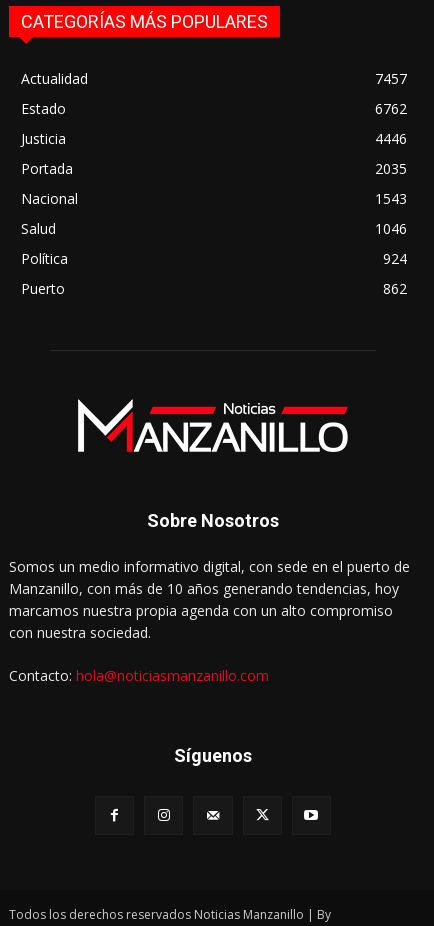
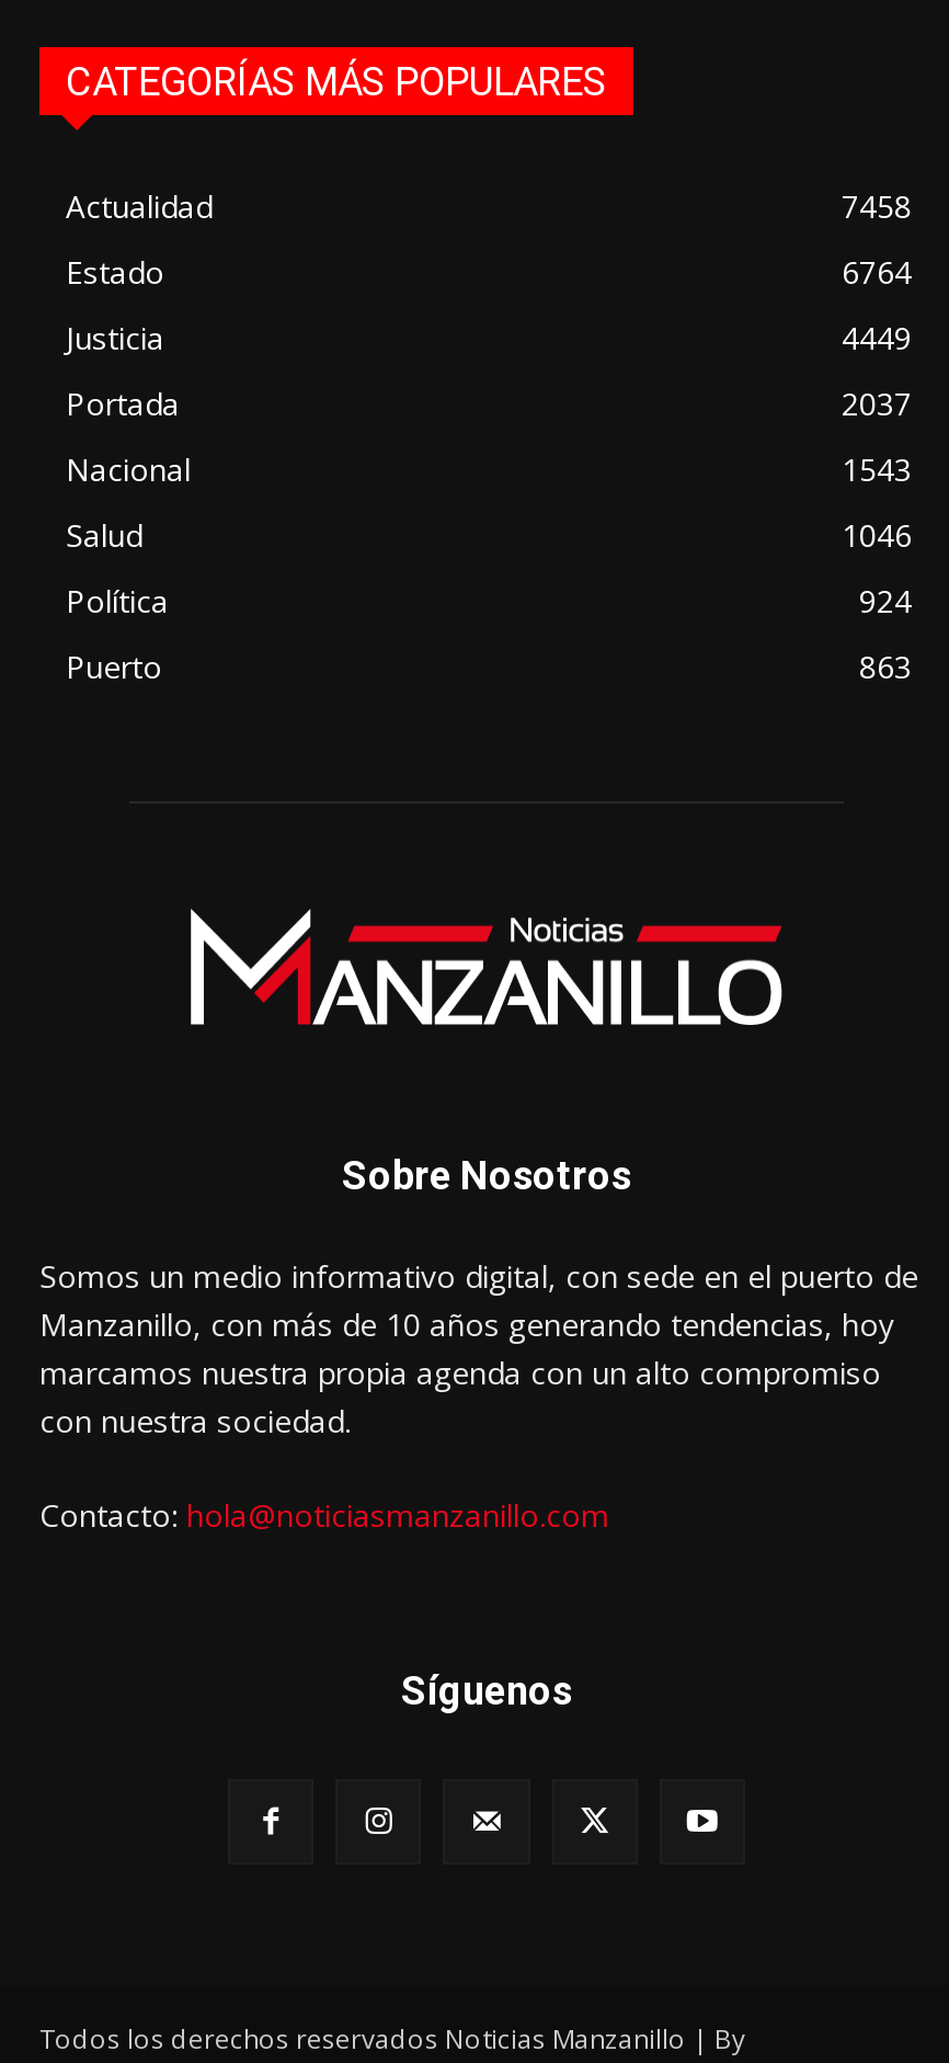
- 7457
+ 7458

- 6762
+ 6764

- 4446
+ 4449

- 2035
+ 2037

- 862
+ 863
